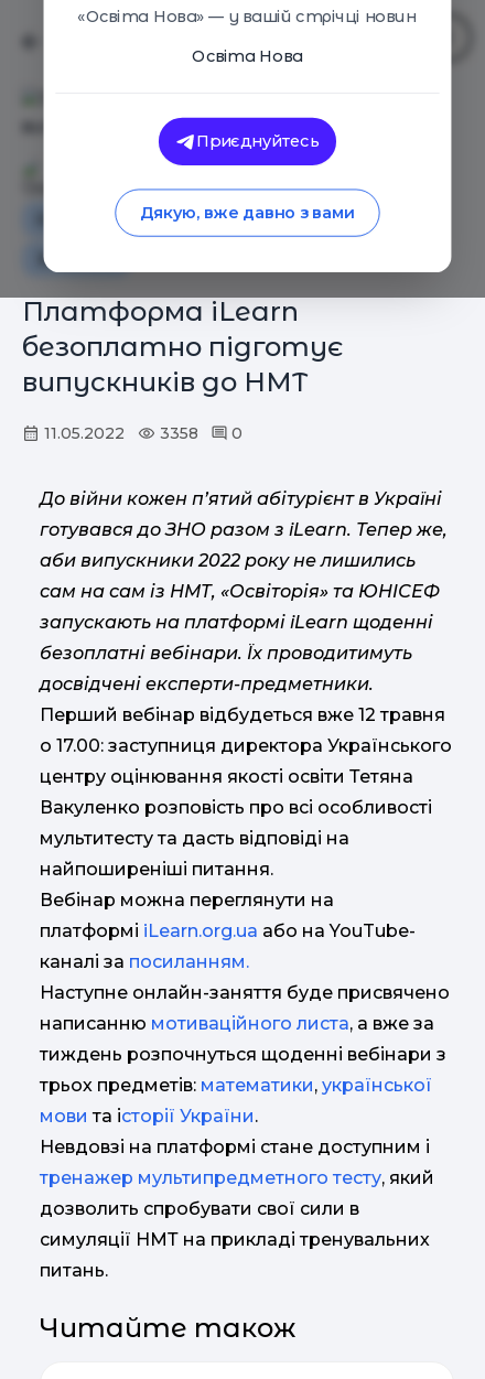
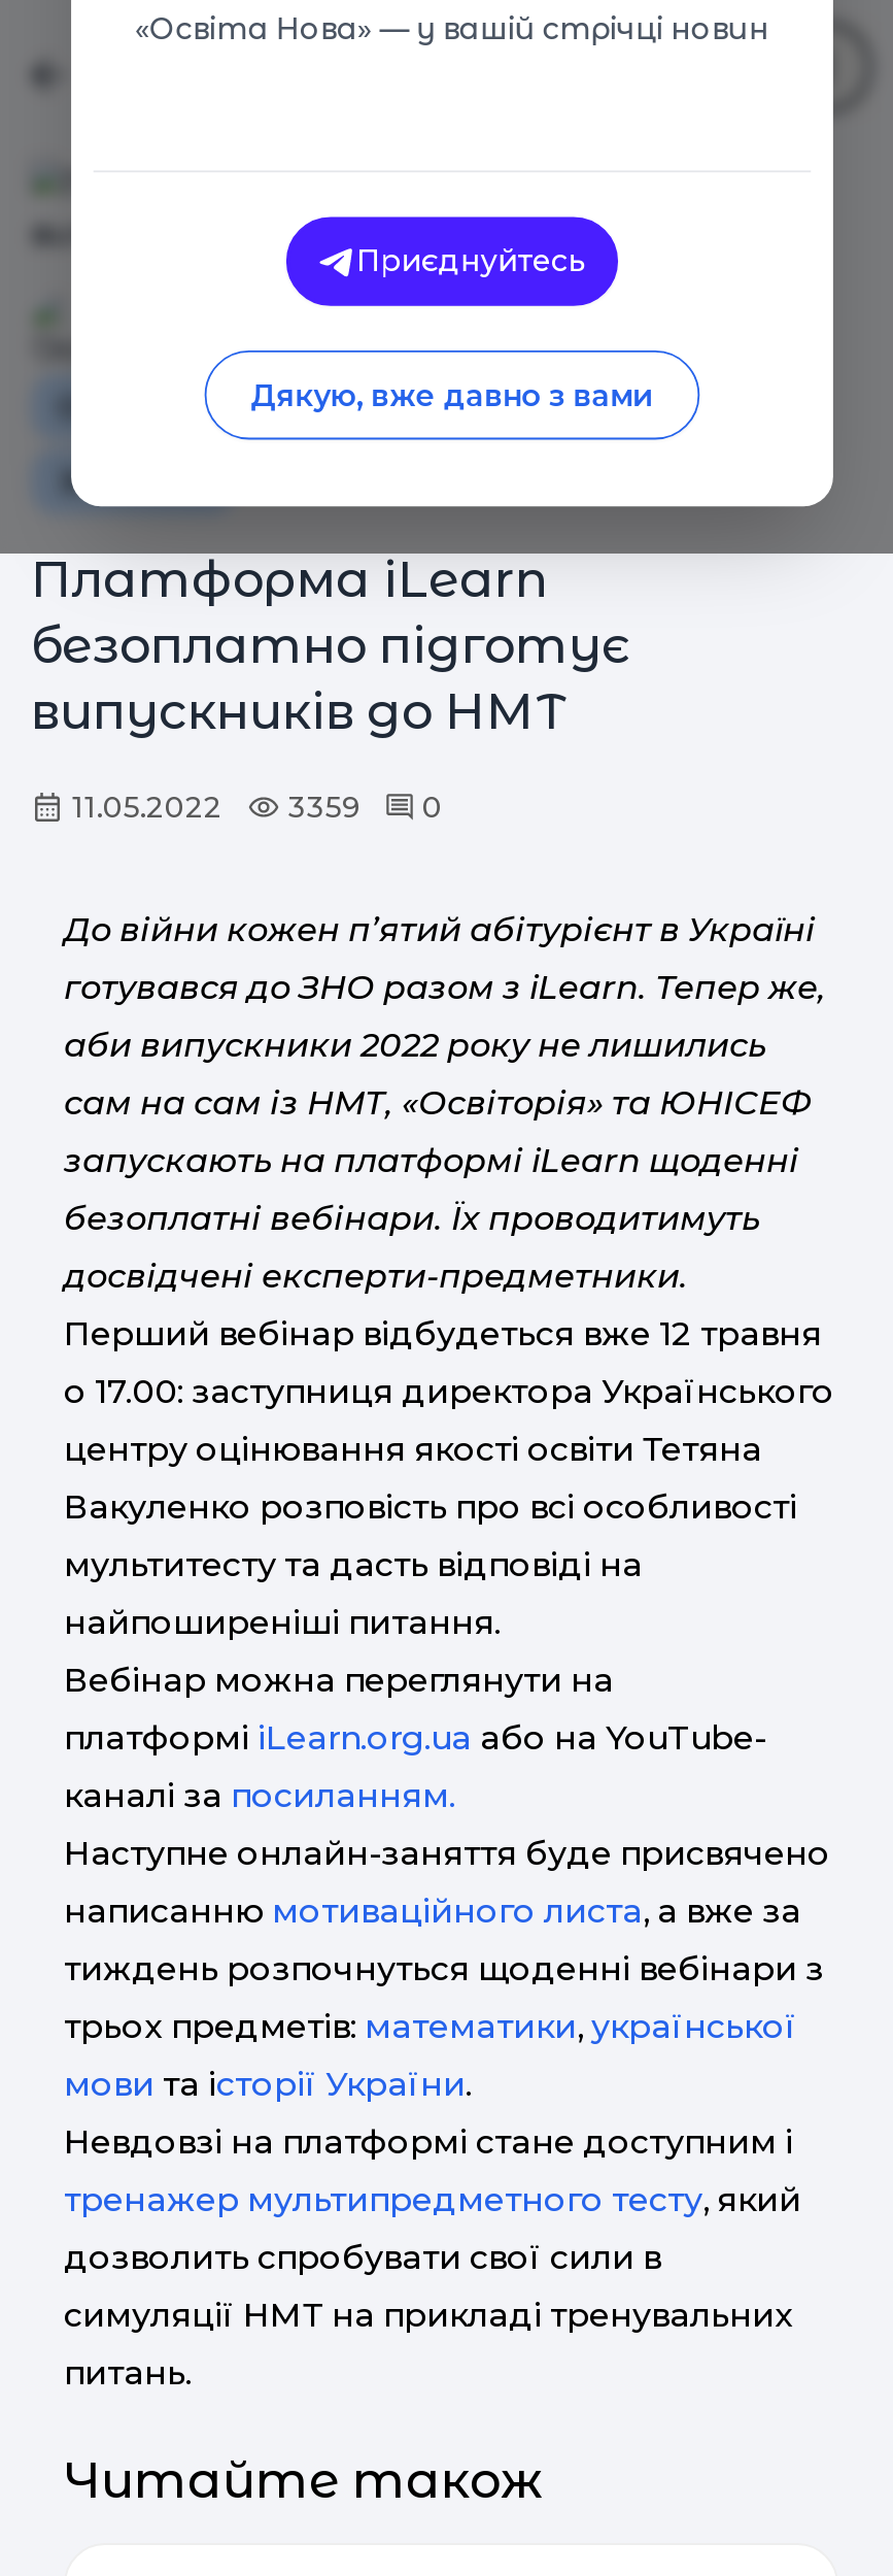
- Освіта Нова

- 11.05.2022 3358 0
+ 11.05.2022 3359 0
